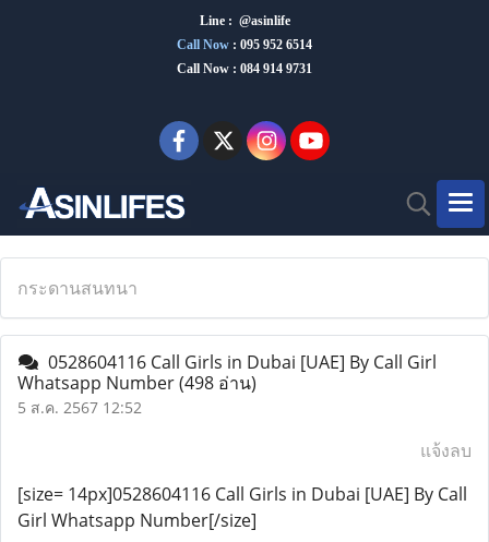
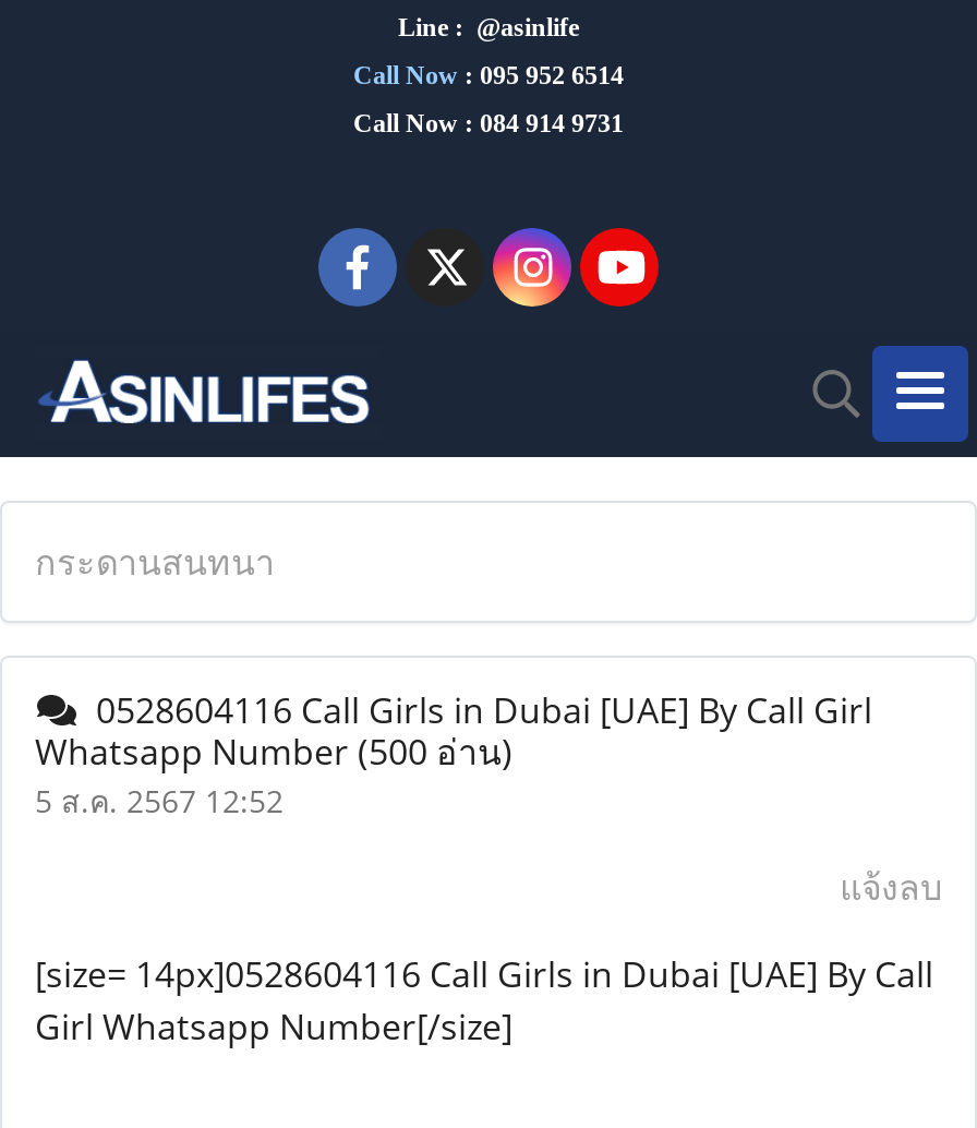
- Whatsapp Number (498 อ่าน)
+ Whatsapp Number (500 อ่าน)
